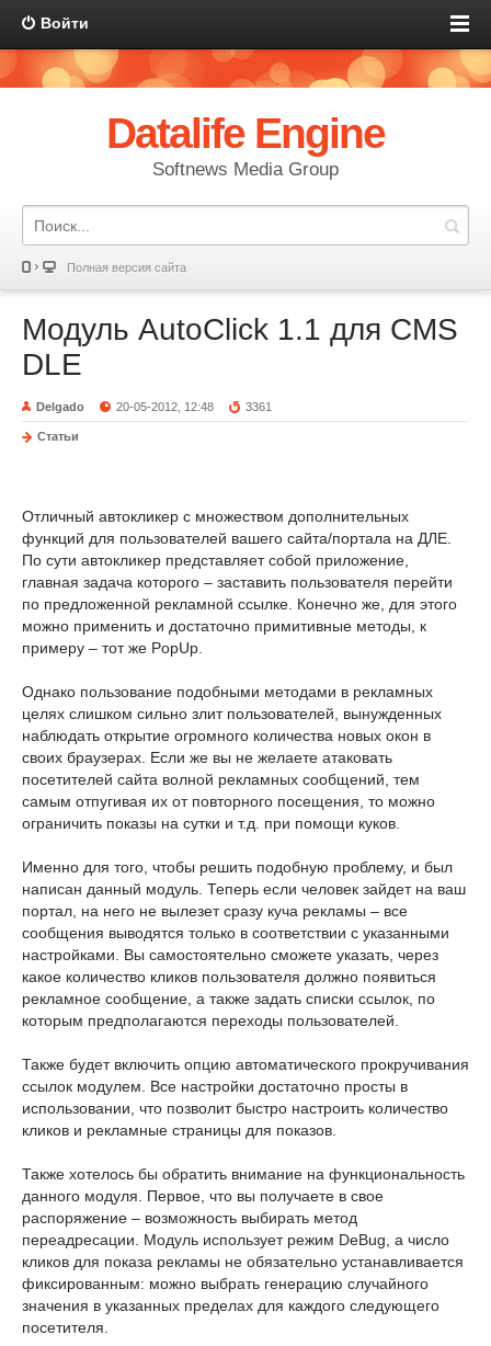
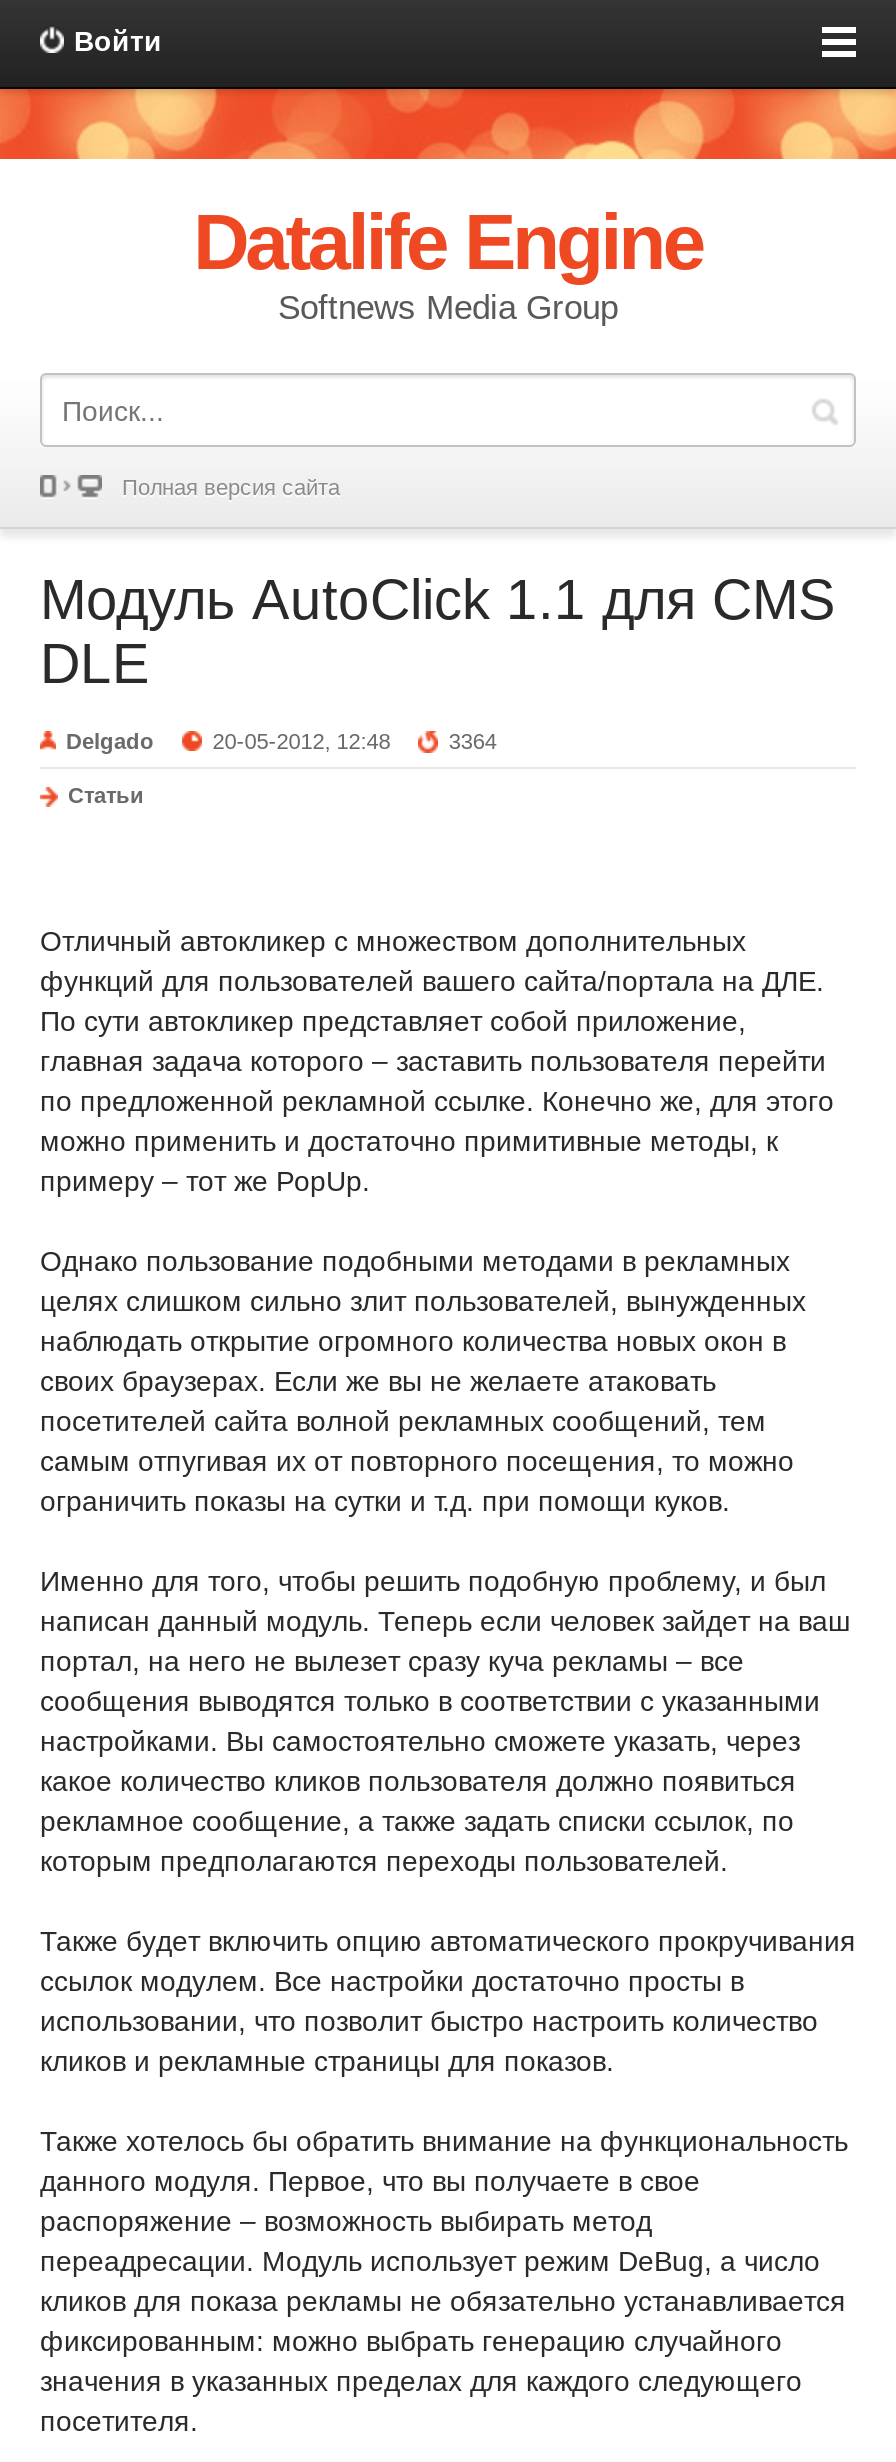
- 3361
+ 3364
